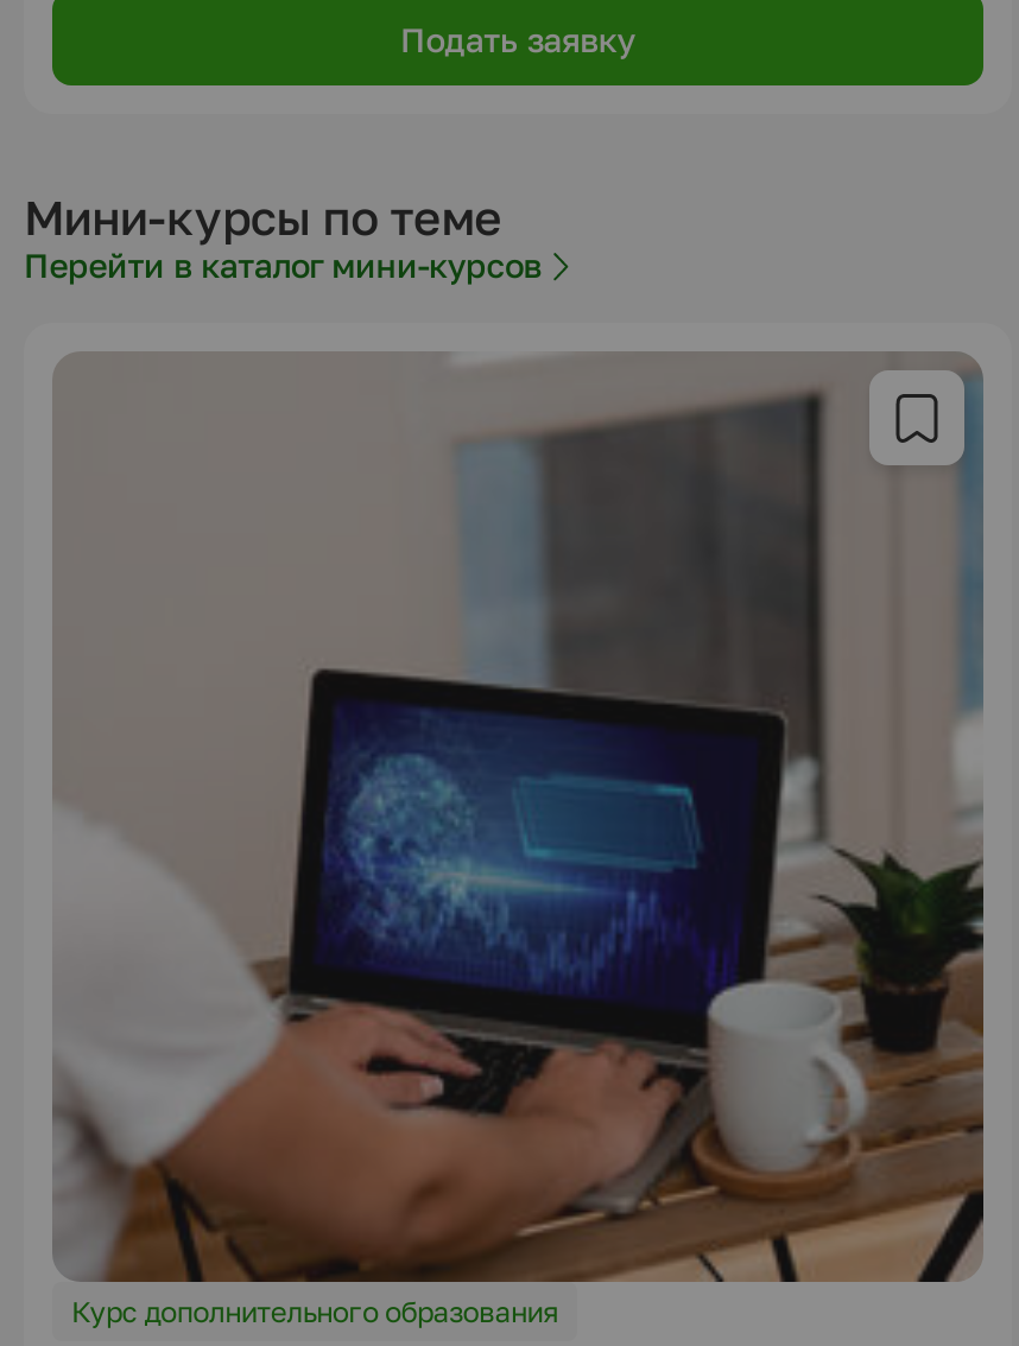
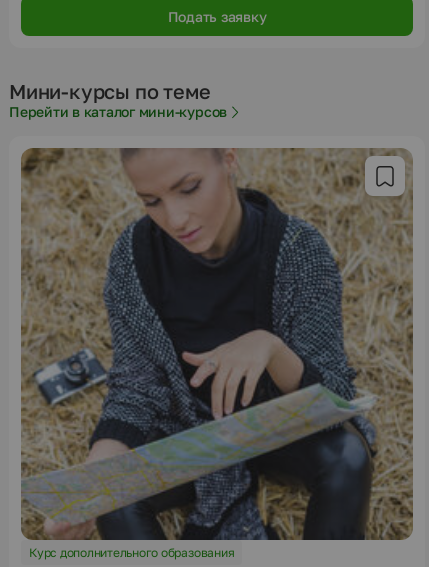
- [image]
+ [image]
